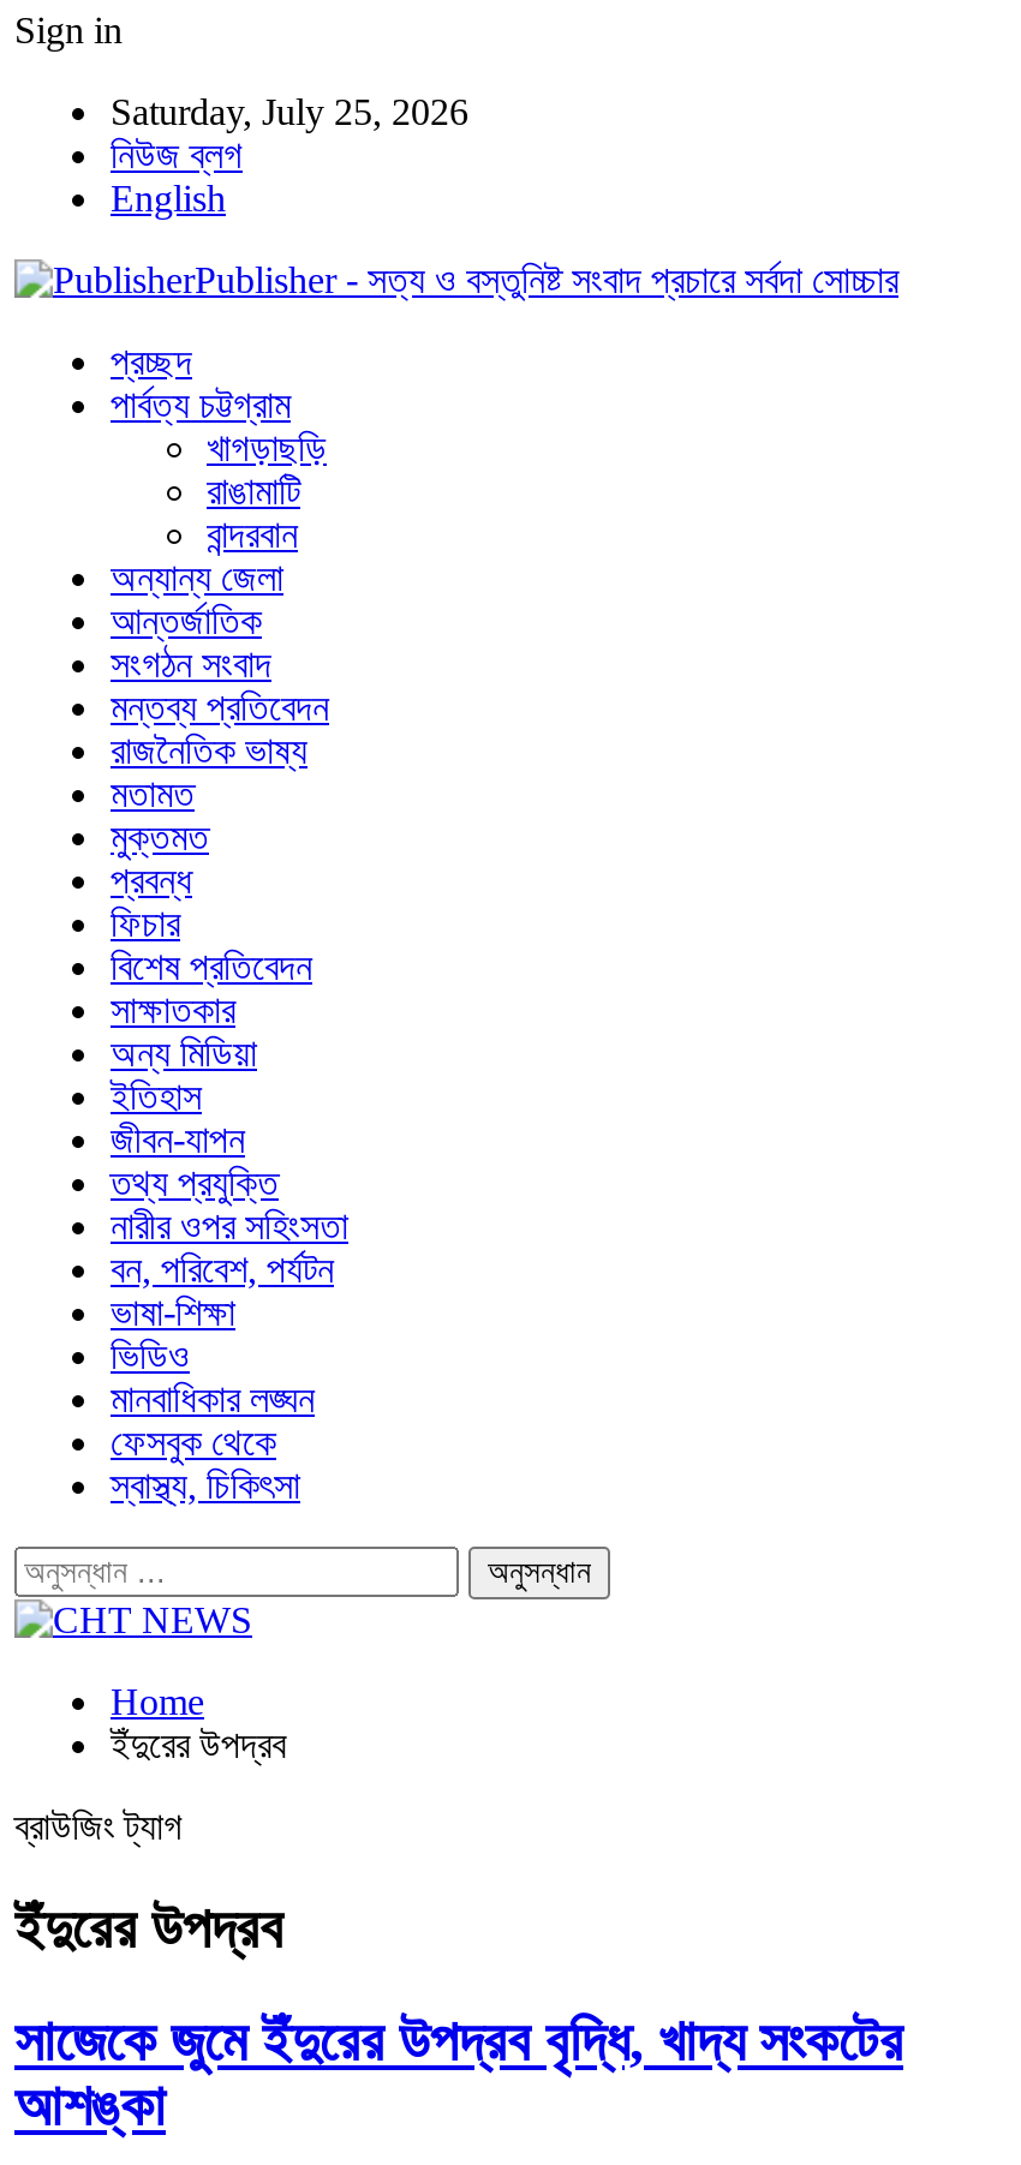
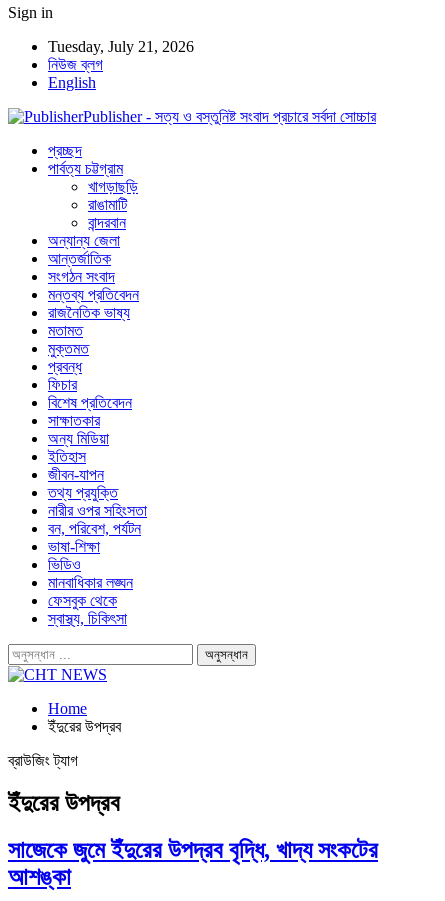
- Saturday, July 25, 2026
+ Tuesday, July 21, 2026
